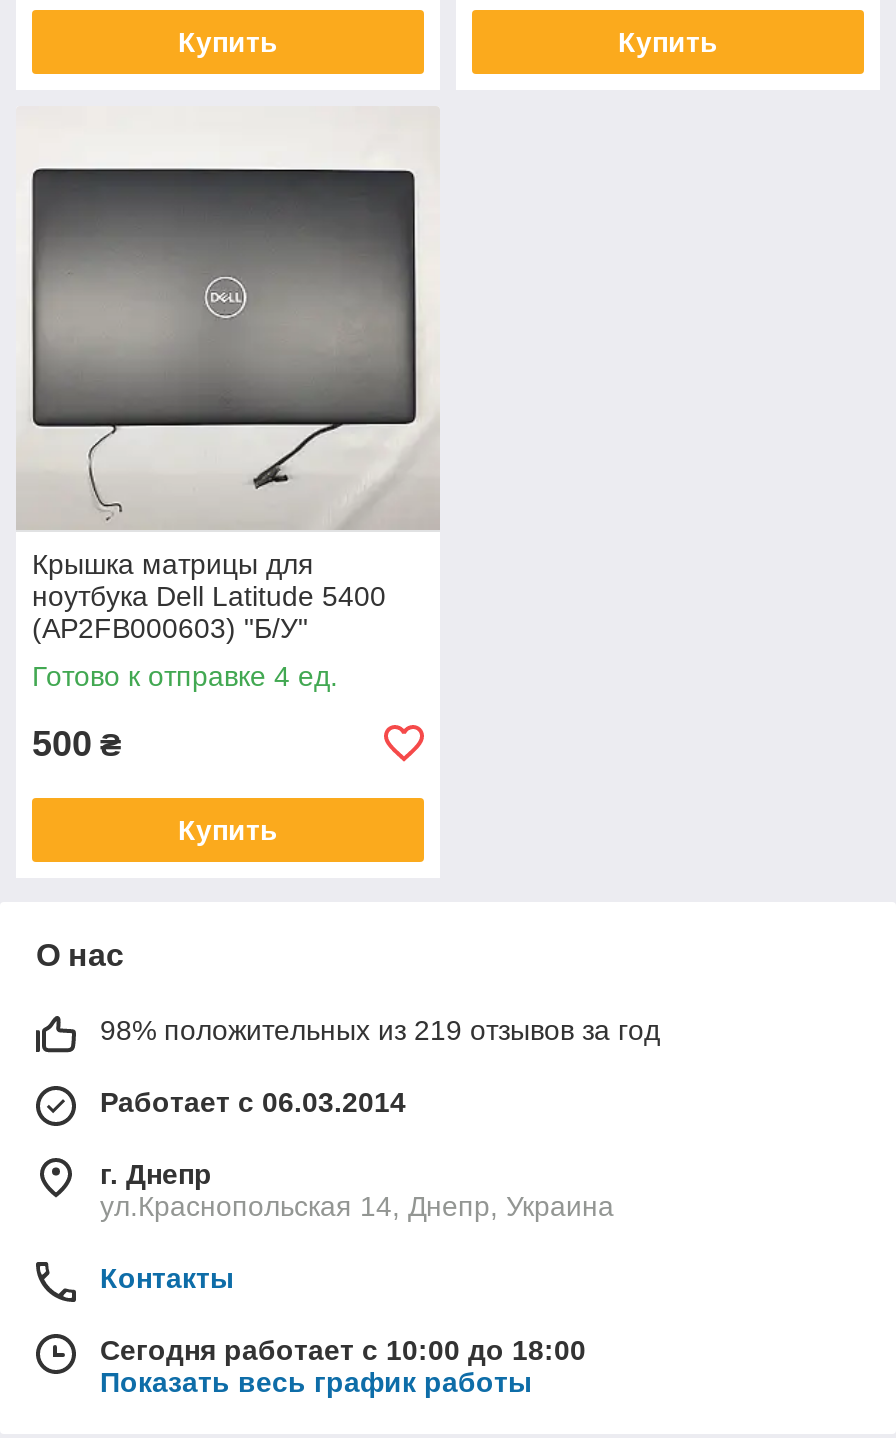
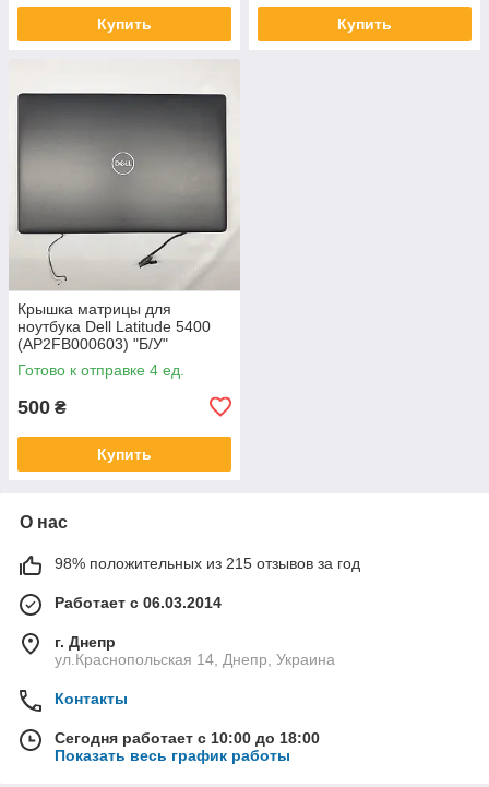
- 98% положительных из 219 отзывов за год
+ 98% положительных из 215 отзывов за год
